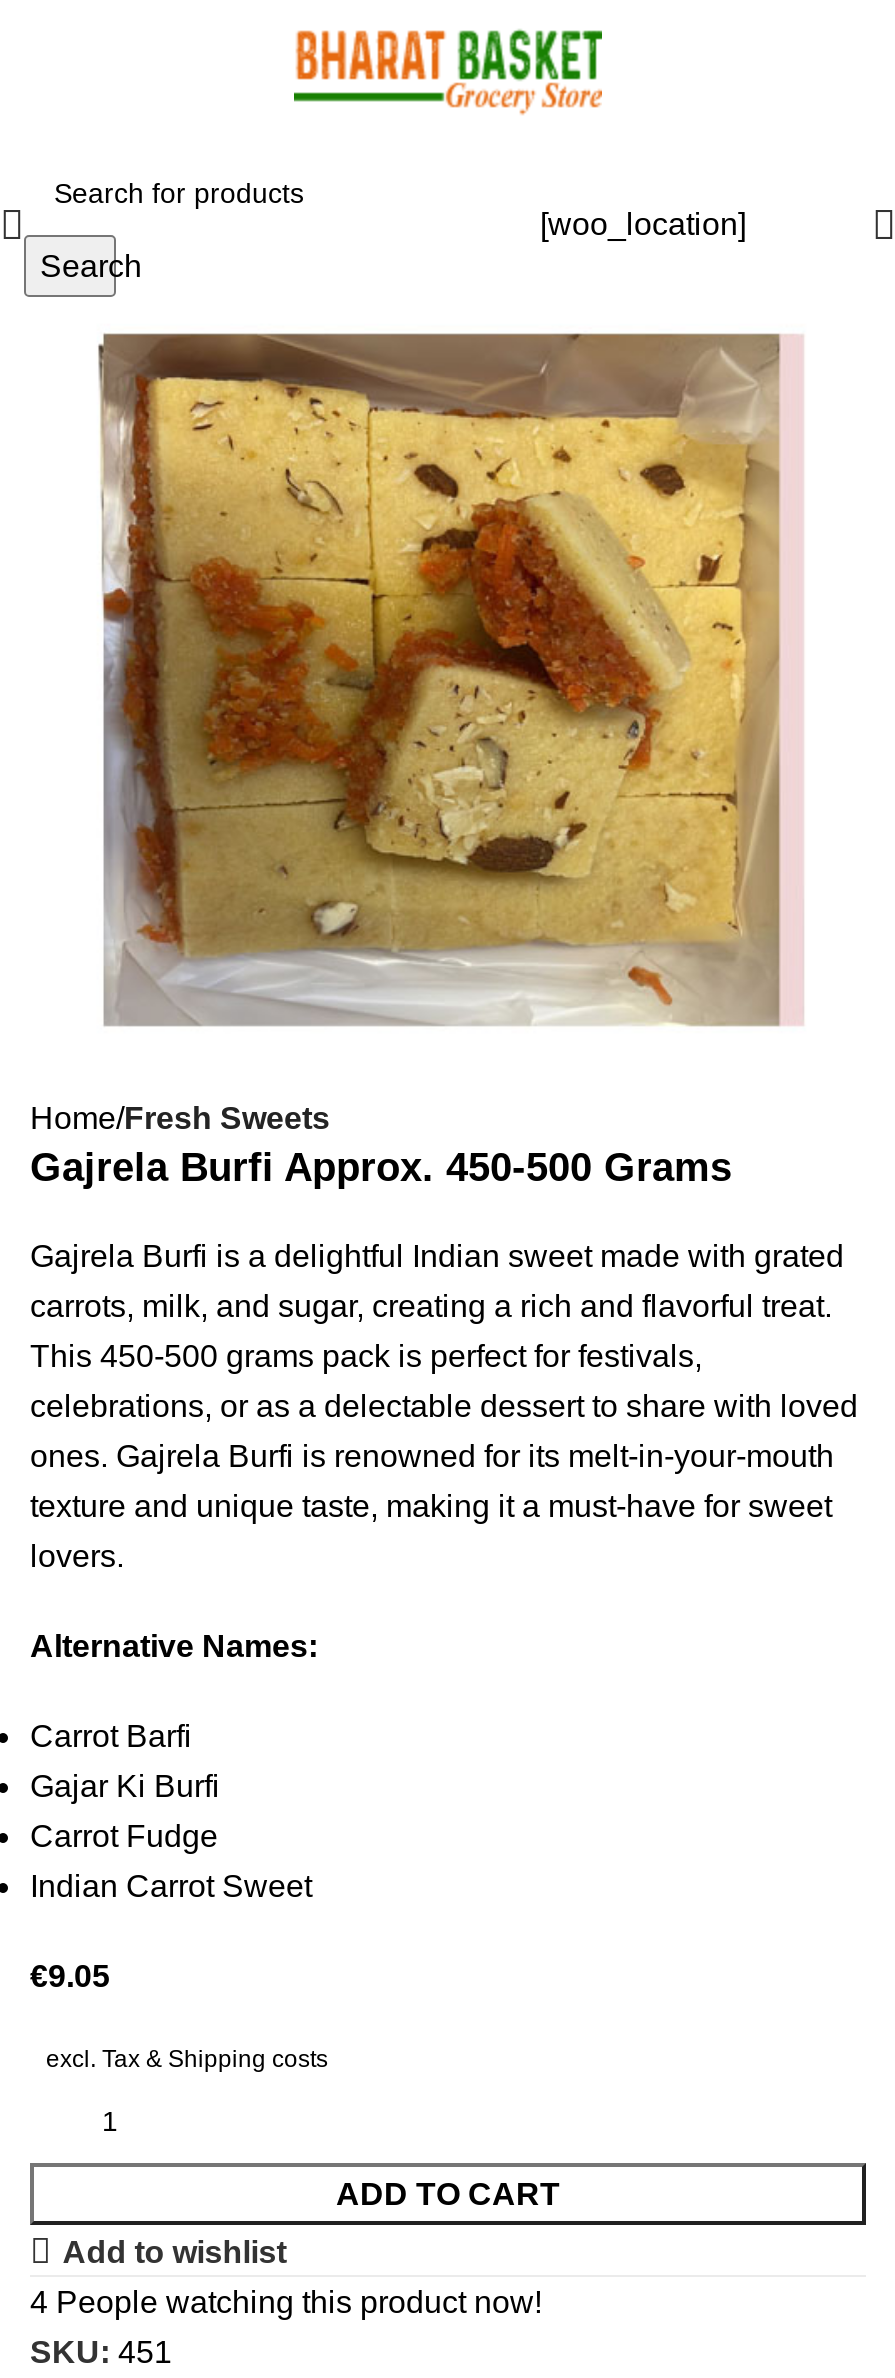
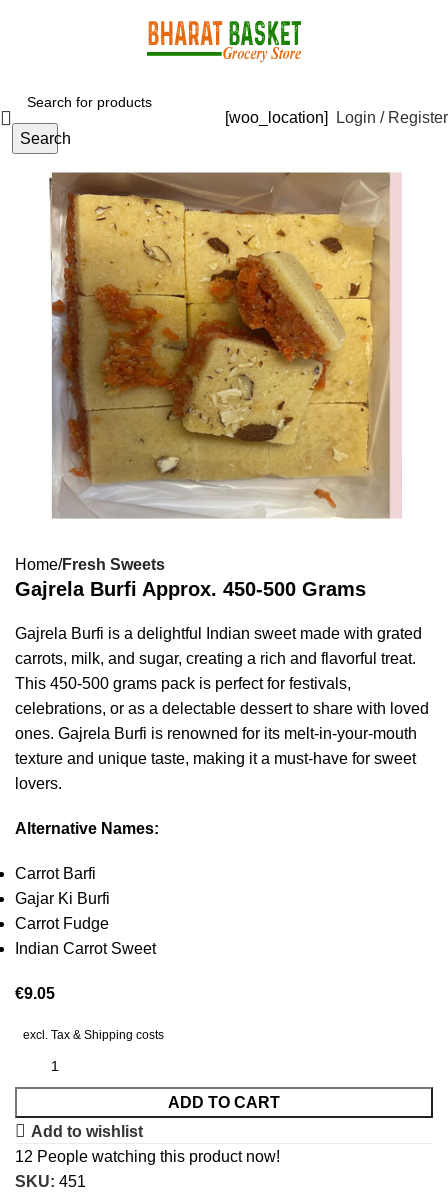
- [woo_location]
+ [woo_location] Login / Register

- 4 People watching this product now!
+ 12 People watching this product now!
